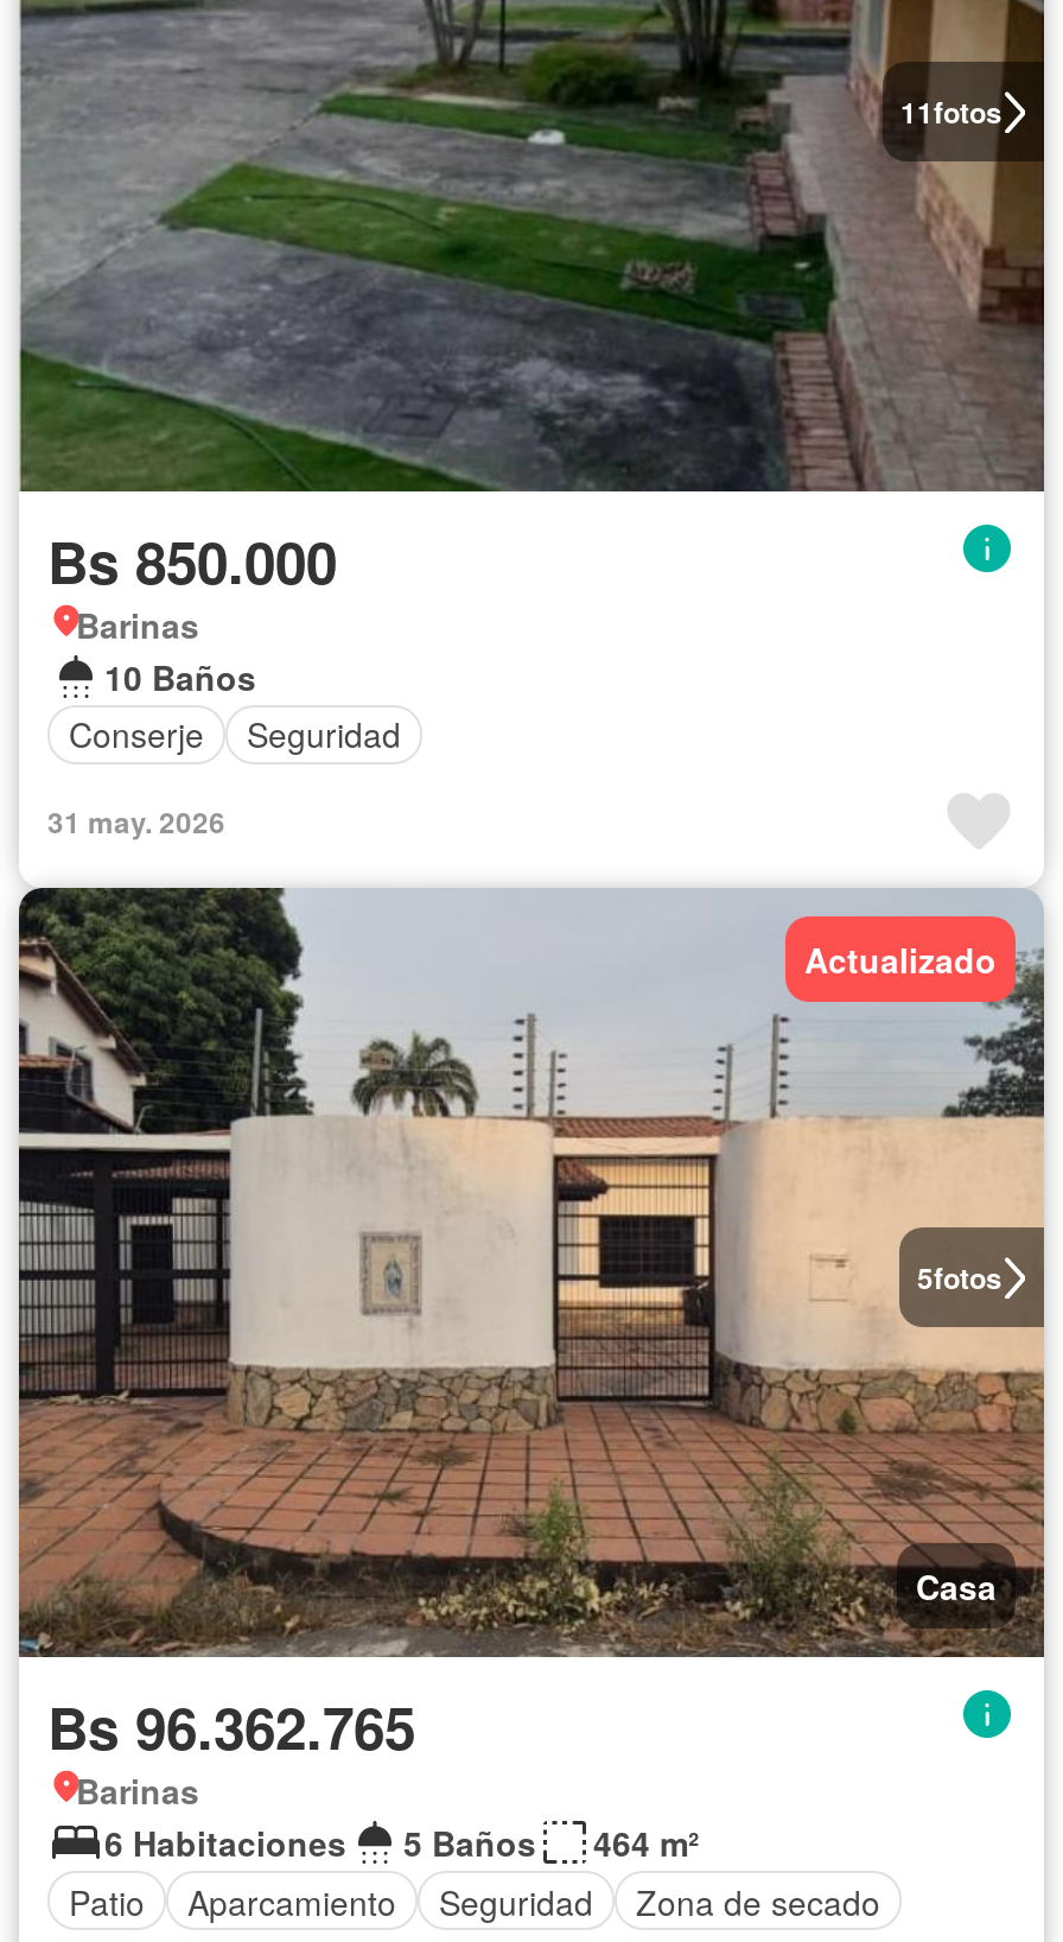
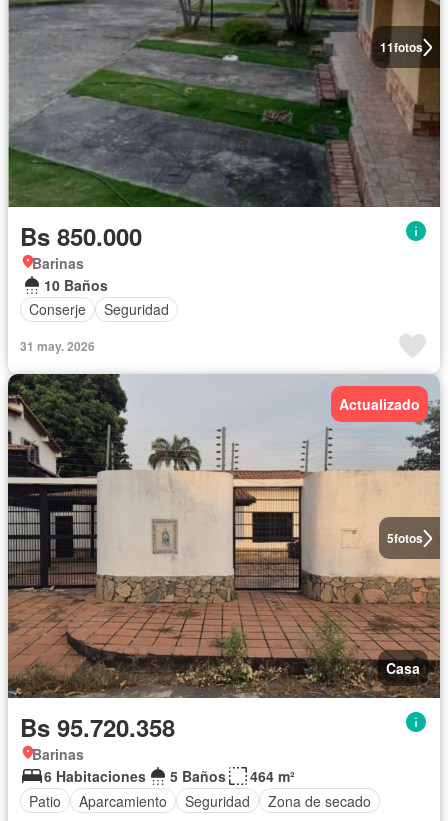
- Bs 96.362.765
+ Bs 95.720.358
